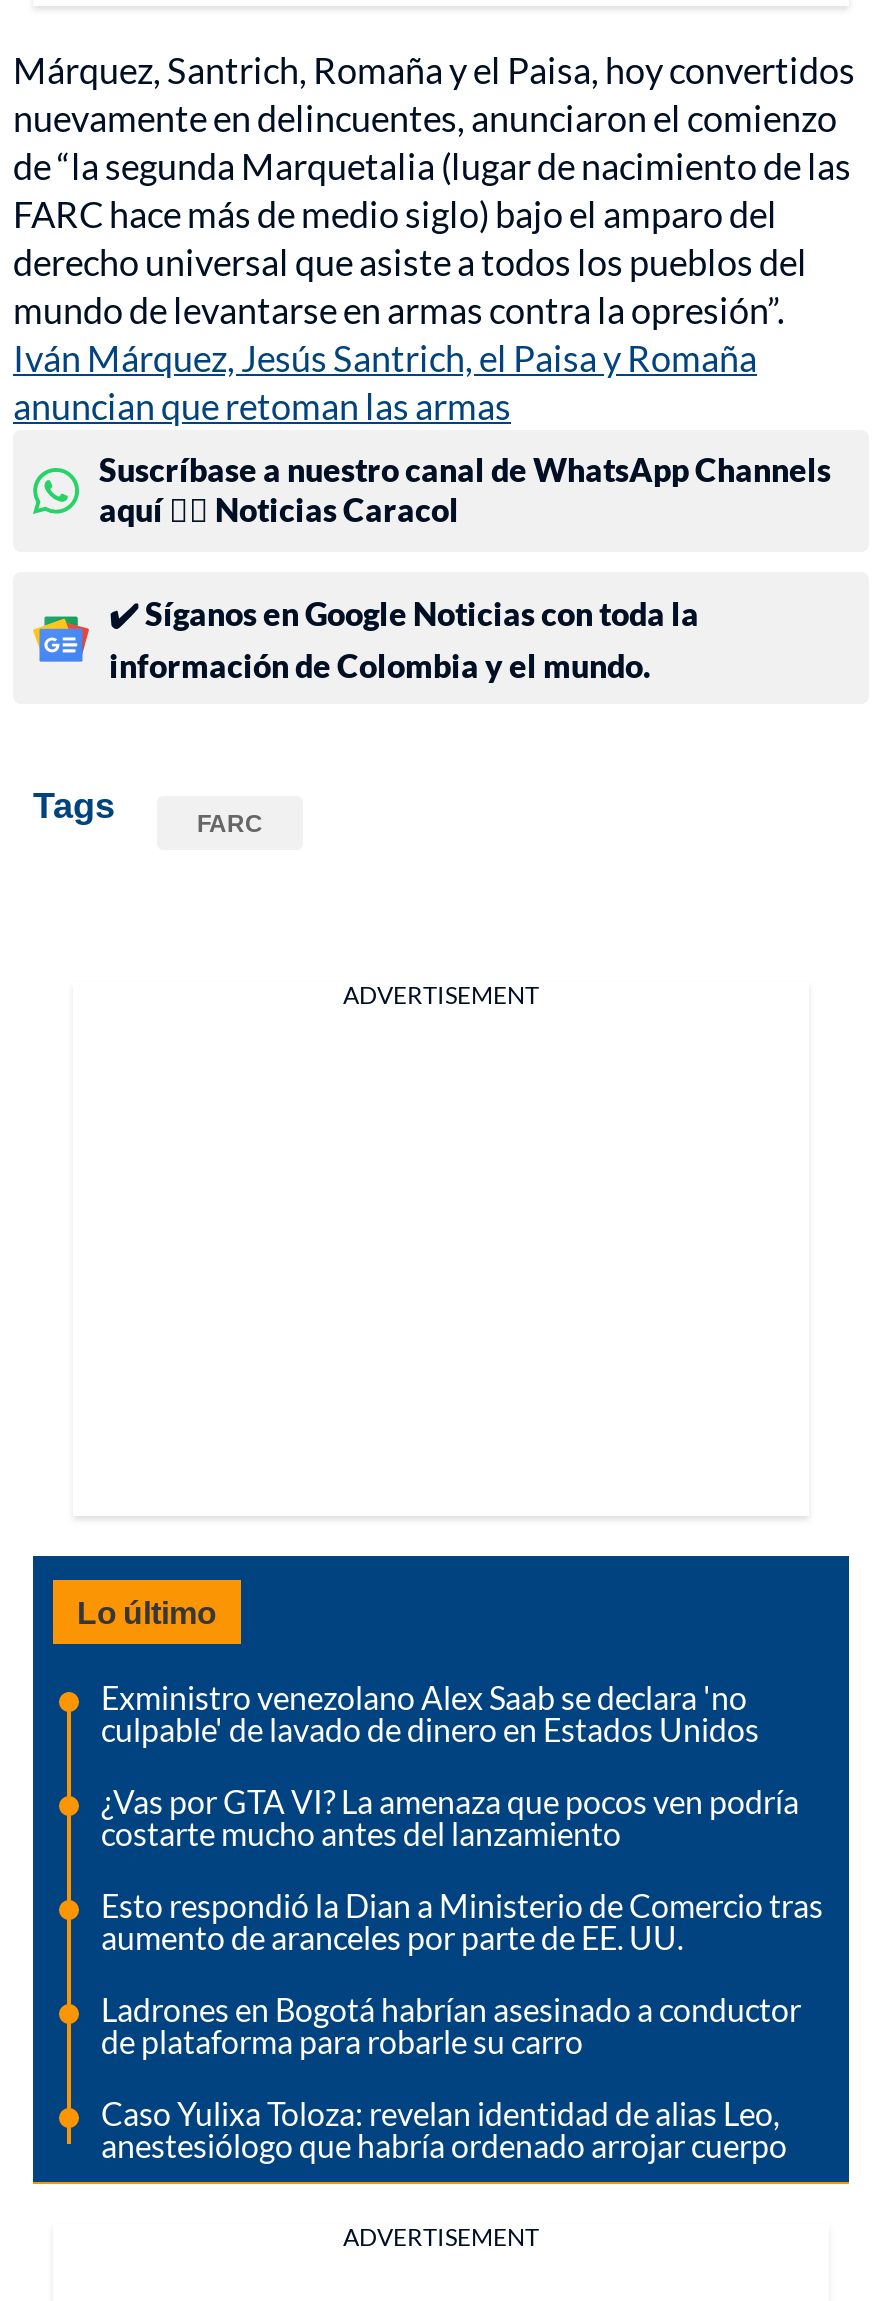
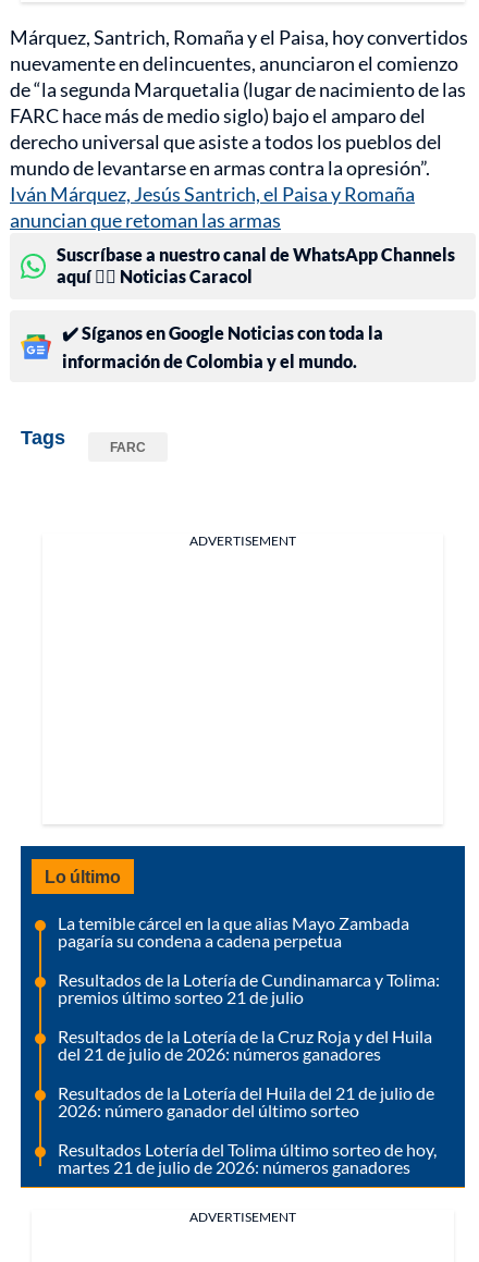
- Exministro venezolano Alex Saab se declara 'no
- culpable' de lavado de dinero en Estados Unidos
+ La temible cárcel en la que alias Mayo Zambada
+ pagaría su condena a cadena perpetua

- ¿Vas por GTA VI? La amenaza que pocos ven podría
- costarte mucho antes del lanzamiento
+ Resultados de la Lotería de Cundinamarca y Tolima:
+ premios último sorteo 21 de julio

- Esto respondió la Dian a Ministerio de Comercio tras
- aumento de aranceles por parte de EE. UU.
+ Resultados de la Lotería de la Cruz Roja y del Huila
+ del 21 de julio de 2026: números ganadores

- Ladrones en Bogotá habrían asesinado a conductor
- de plataforma para robarle su carro
+ Resultados de la Lotería del Huila del 21 de julio de
+ 2026: número ganador del último sorteo

- Caso Yulixa Toloza: revelan identidad de alias Leo,
- anestesiólogo que habría ordenado arrojar cuerpo
+ Resultados Lotería del Tolima último sorteo de hoy,
+ martes 21 de julio de 2026: números ganadores
